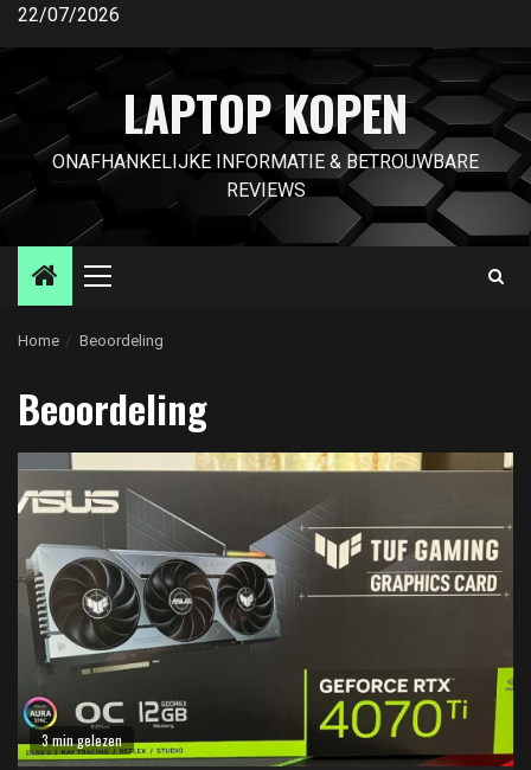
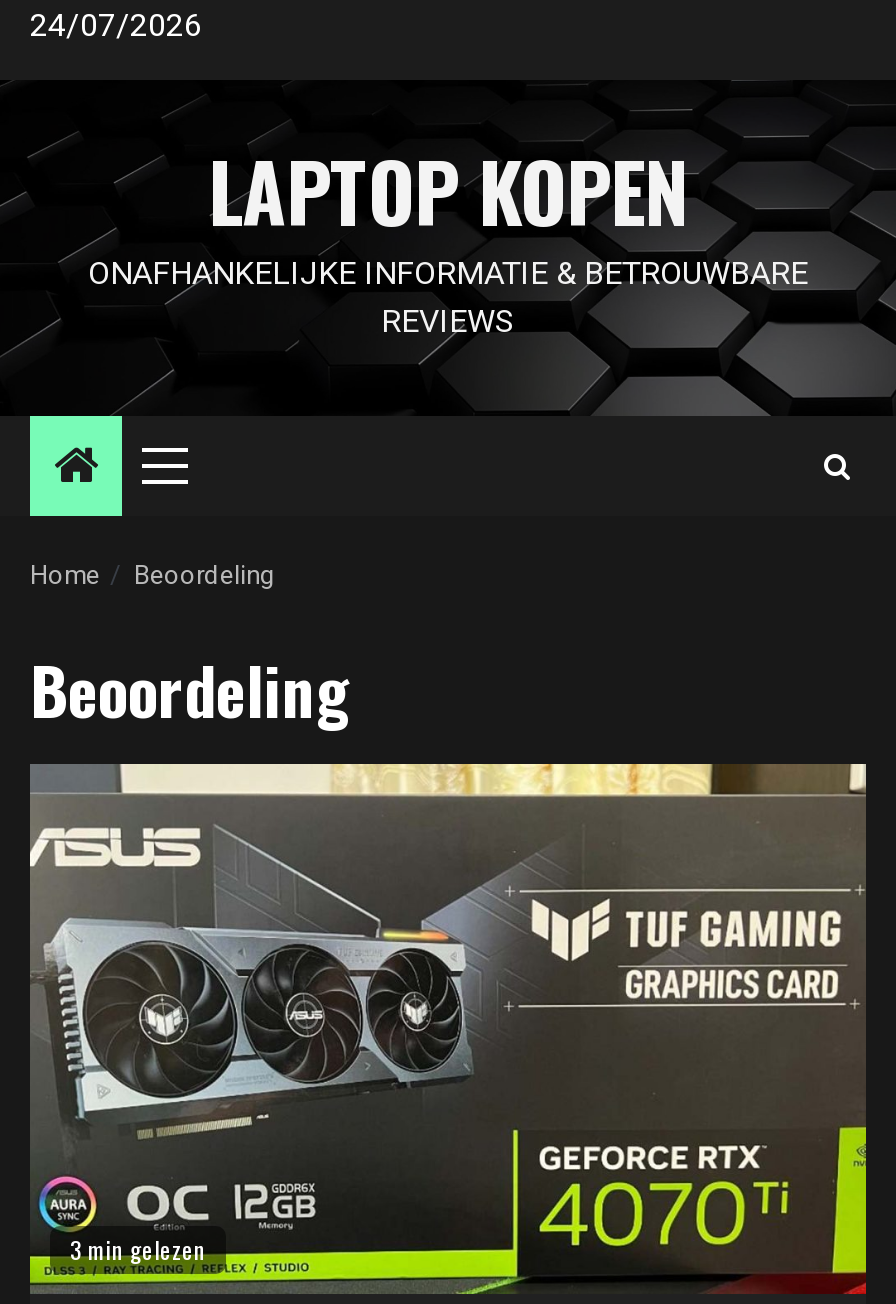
- 22/07/2026
+ 24/07/2026
